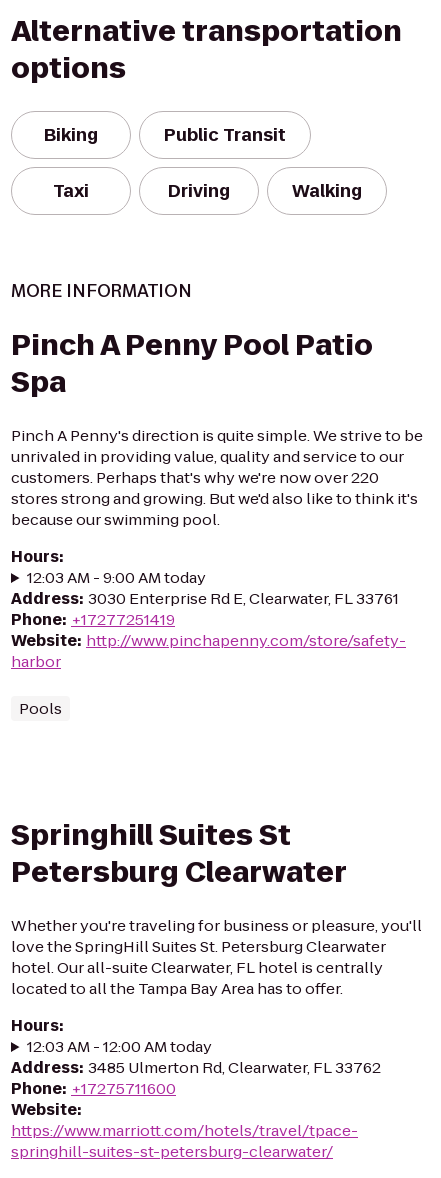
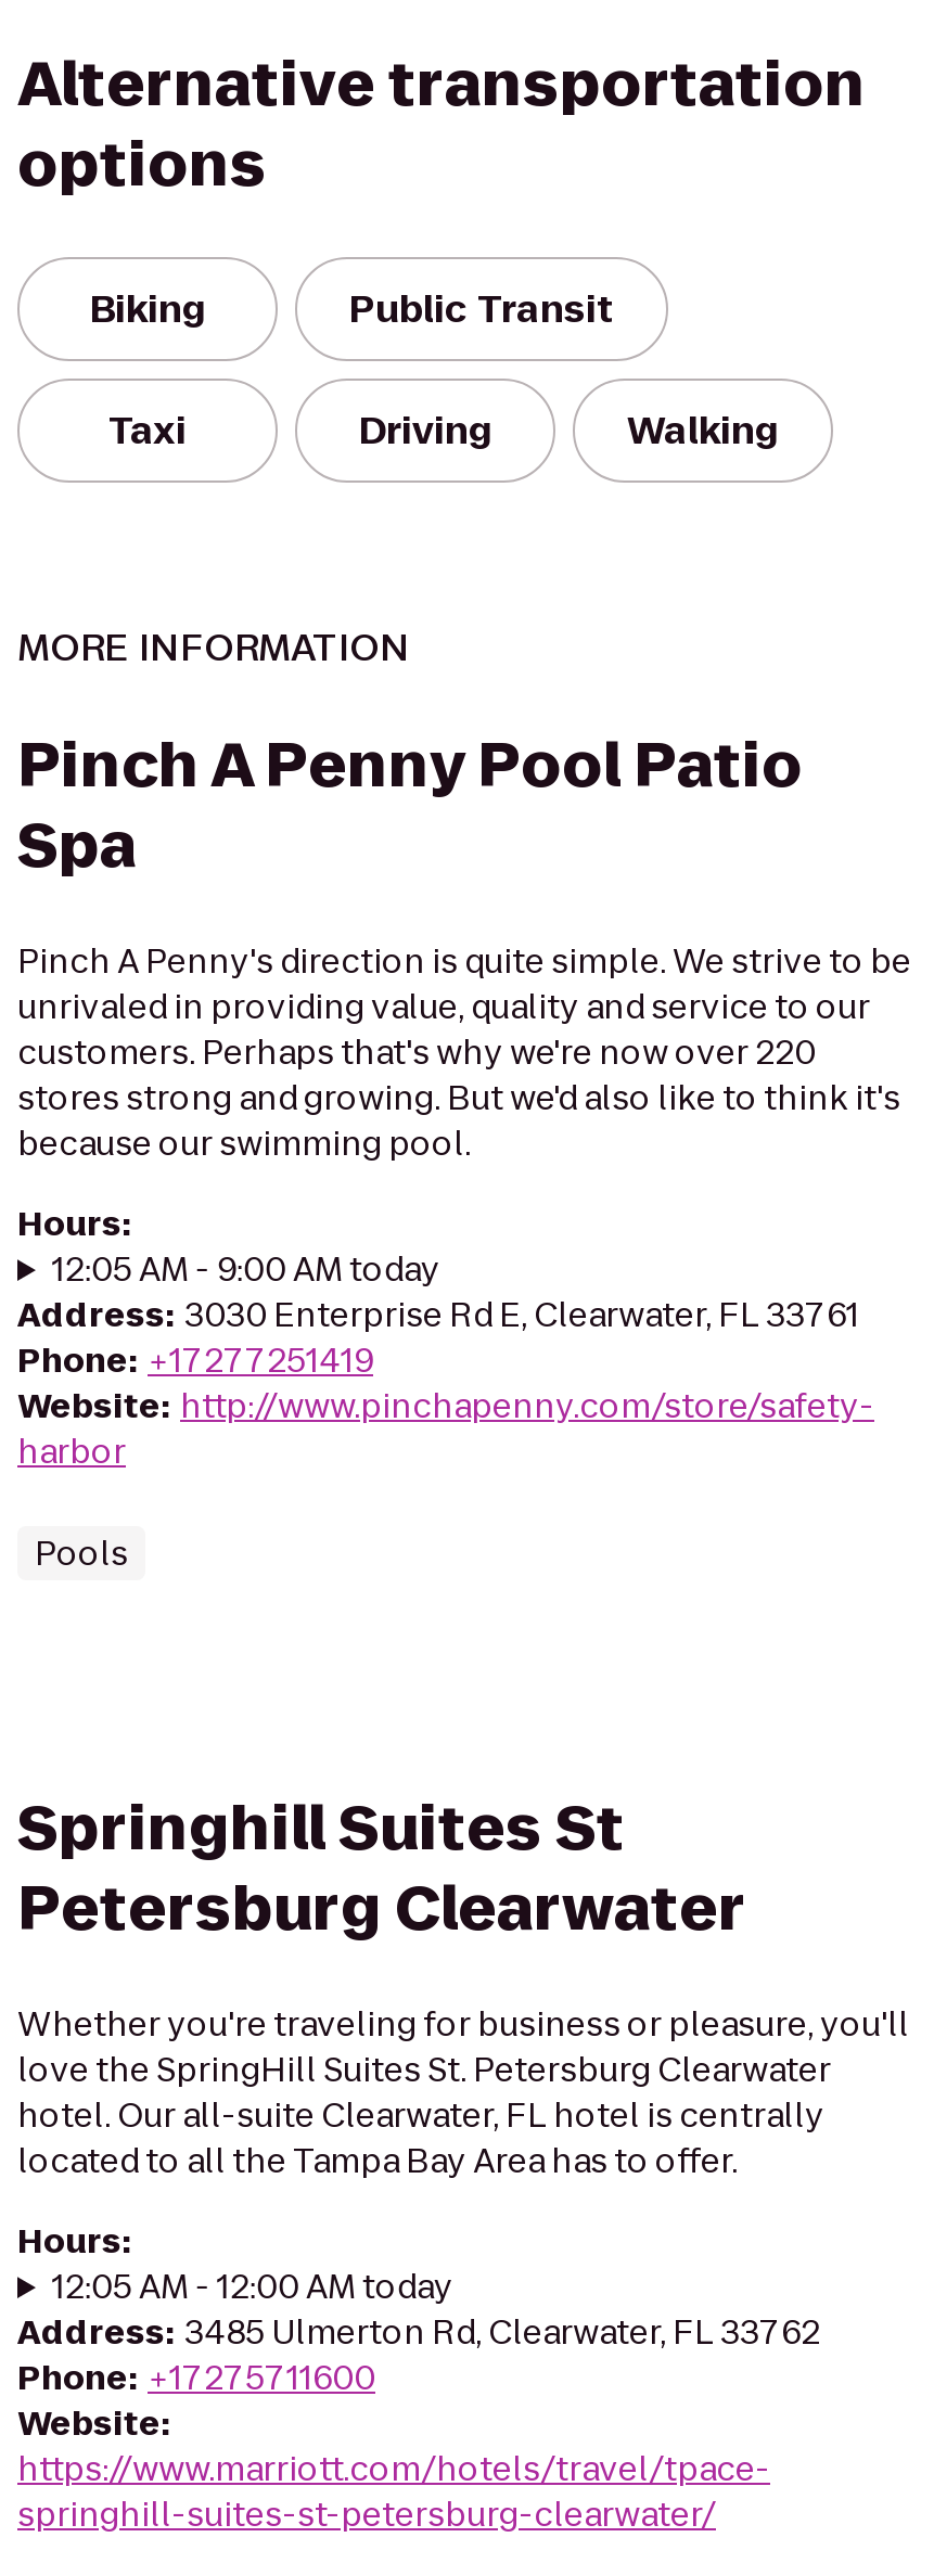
- 12:03 AM - 9:00 AM today
+ 12:05 AM - 9:00 AM today

- 12:03 AM - 12:00 AM today
+ 12:05 AM - 12:00 AM today
